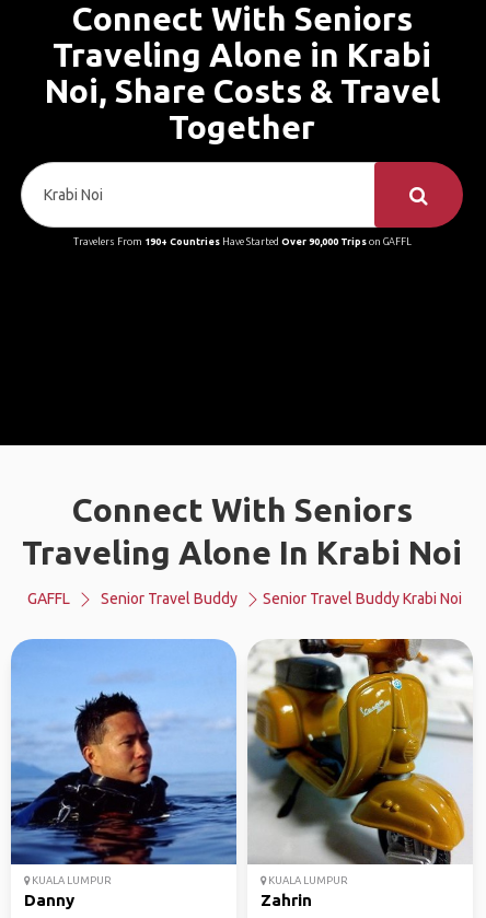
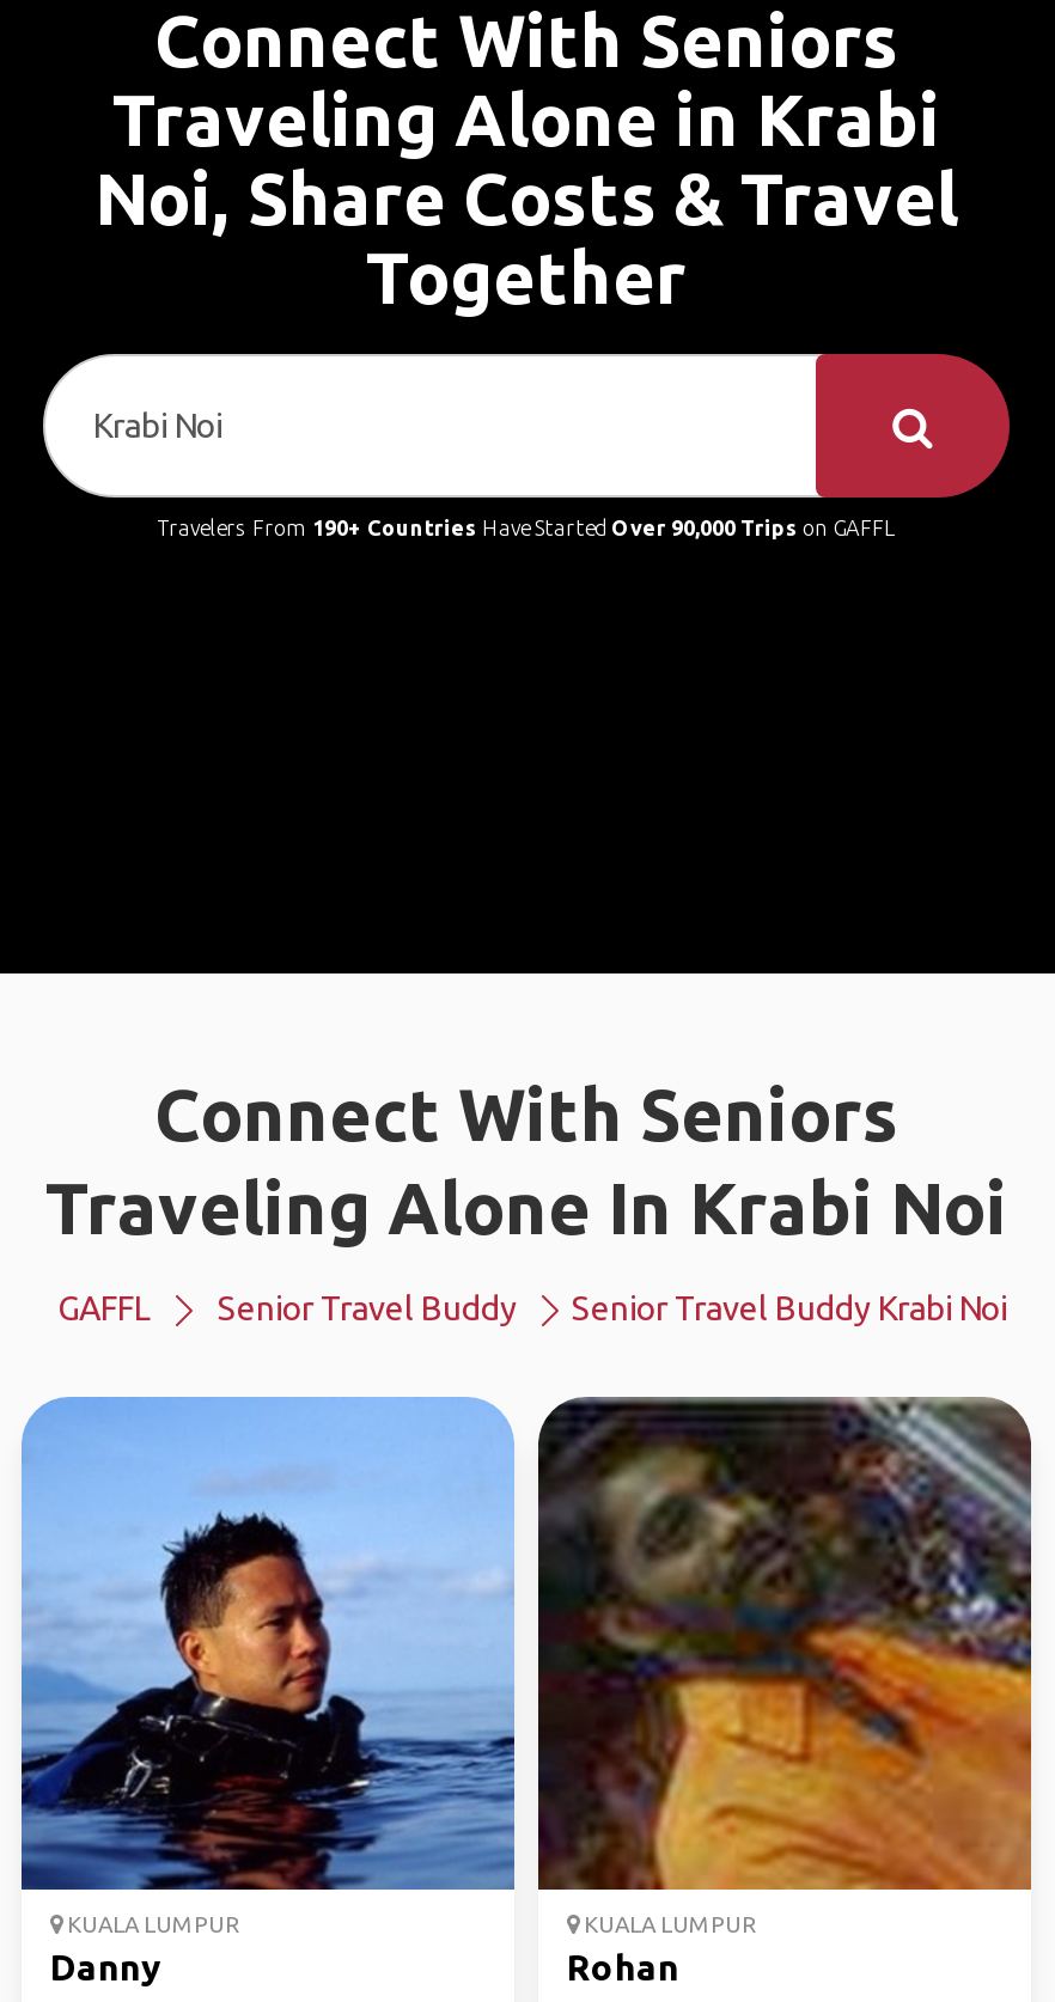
- [image]
- Zahrin
+ [image]
+ Rohan
